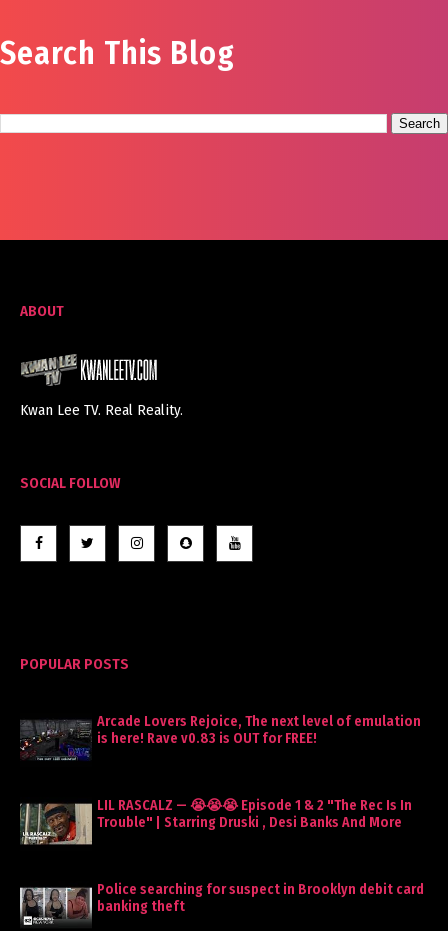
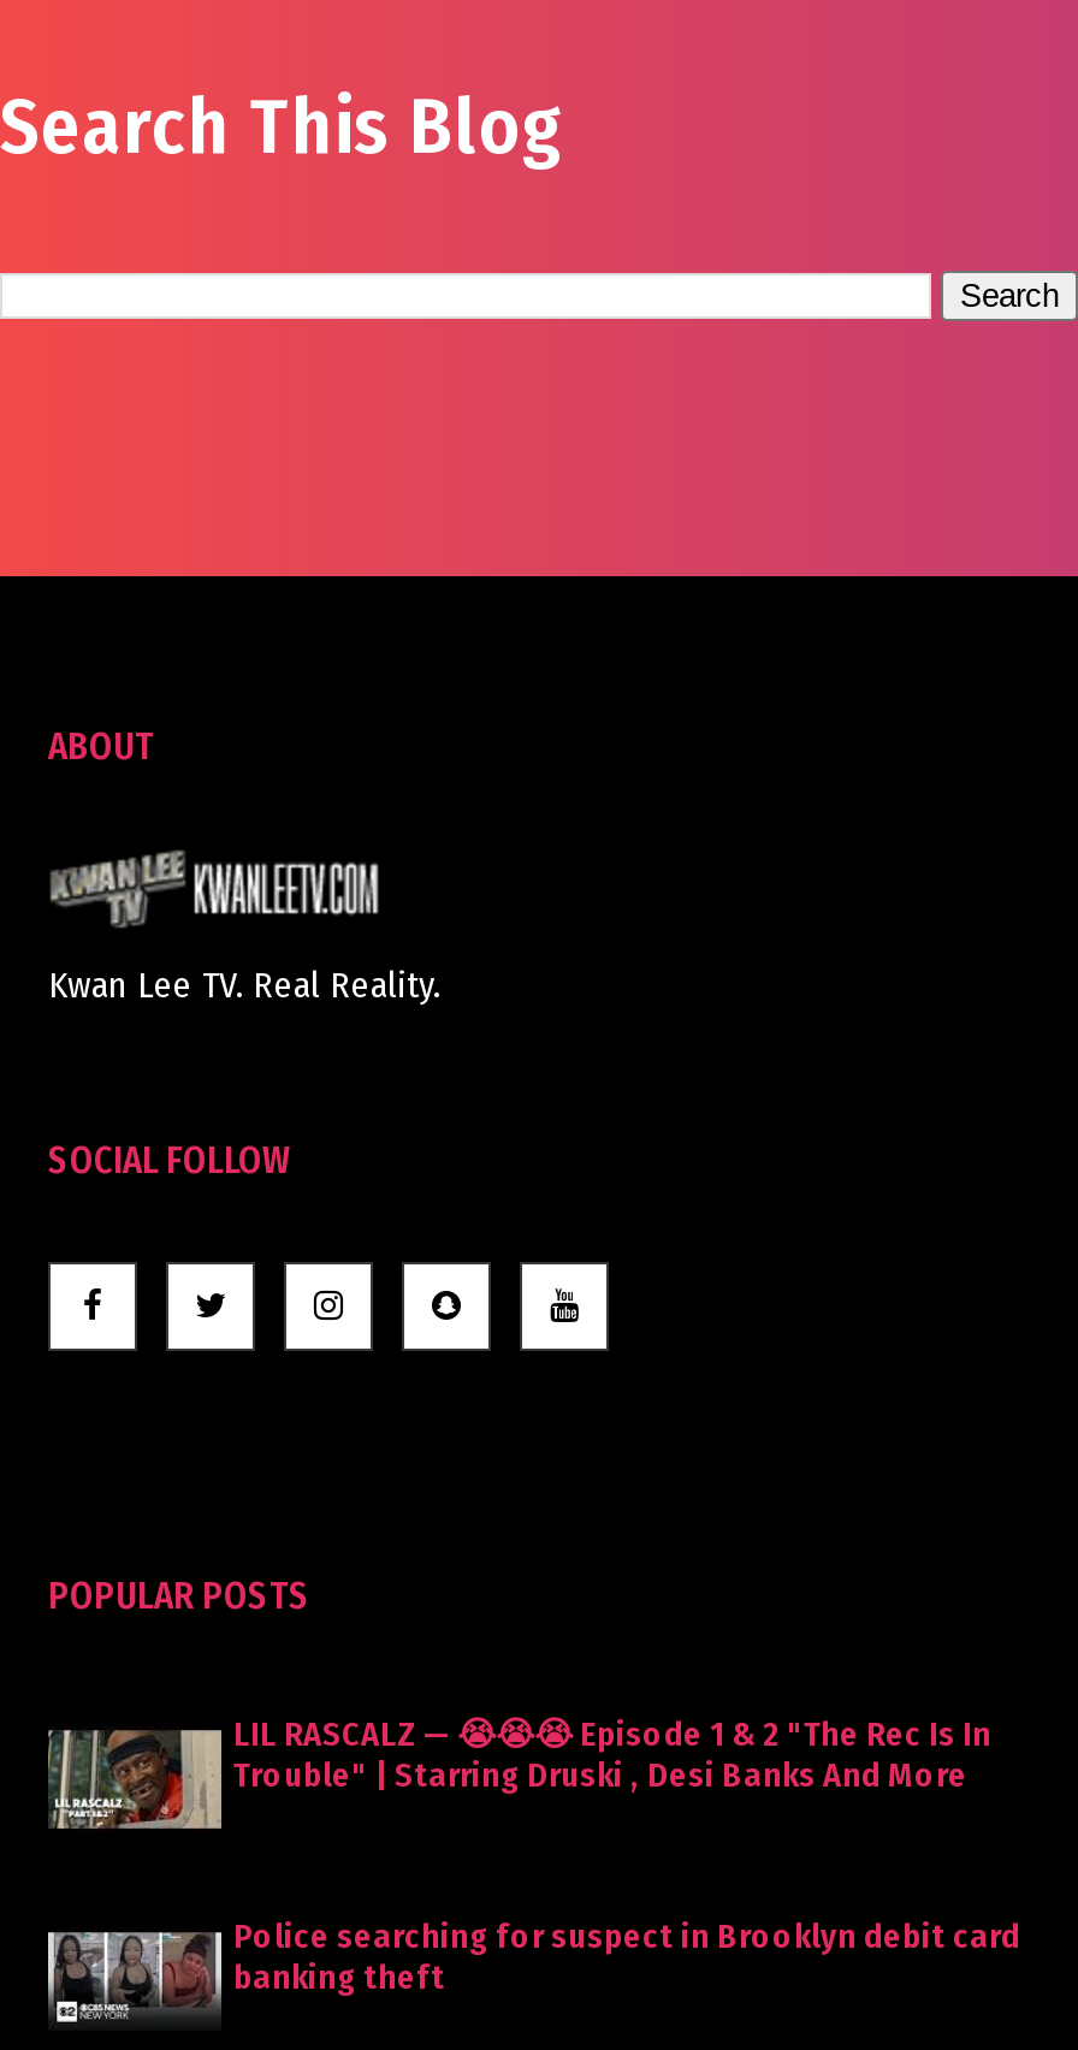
- [image]
- Arcade Lovers Rejoice, The next level of emulation
- is here! Rave v0.83 is OUT for FREE!
